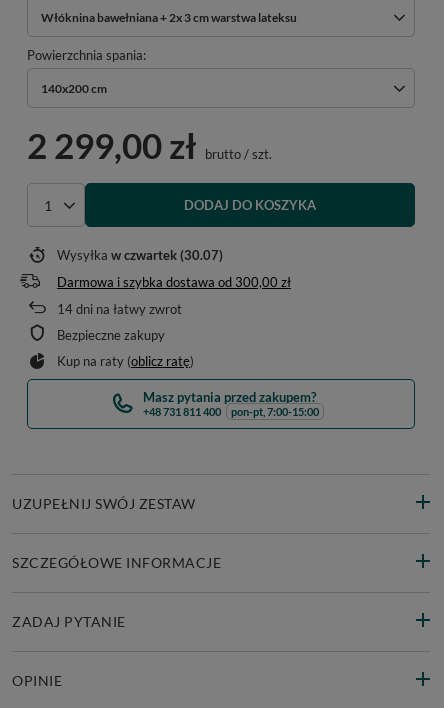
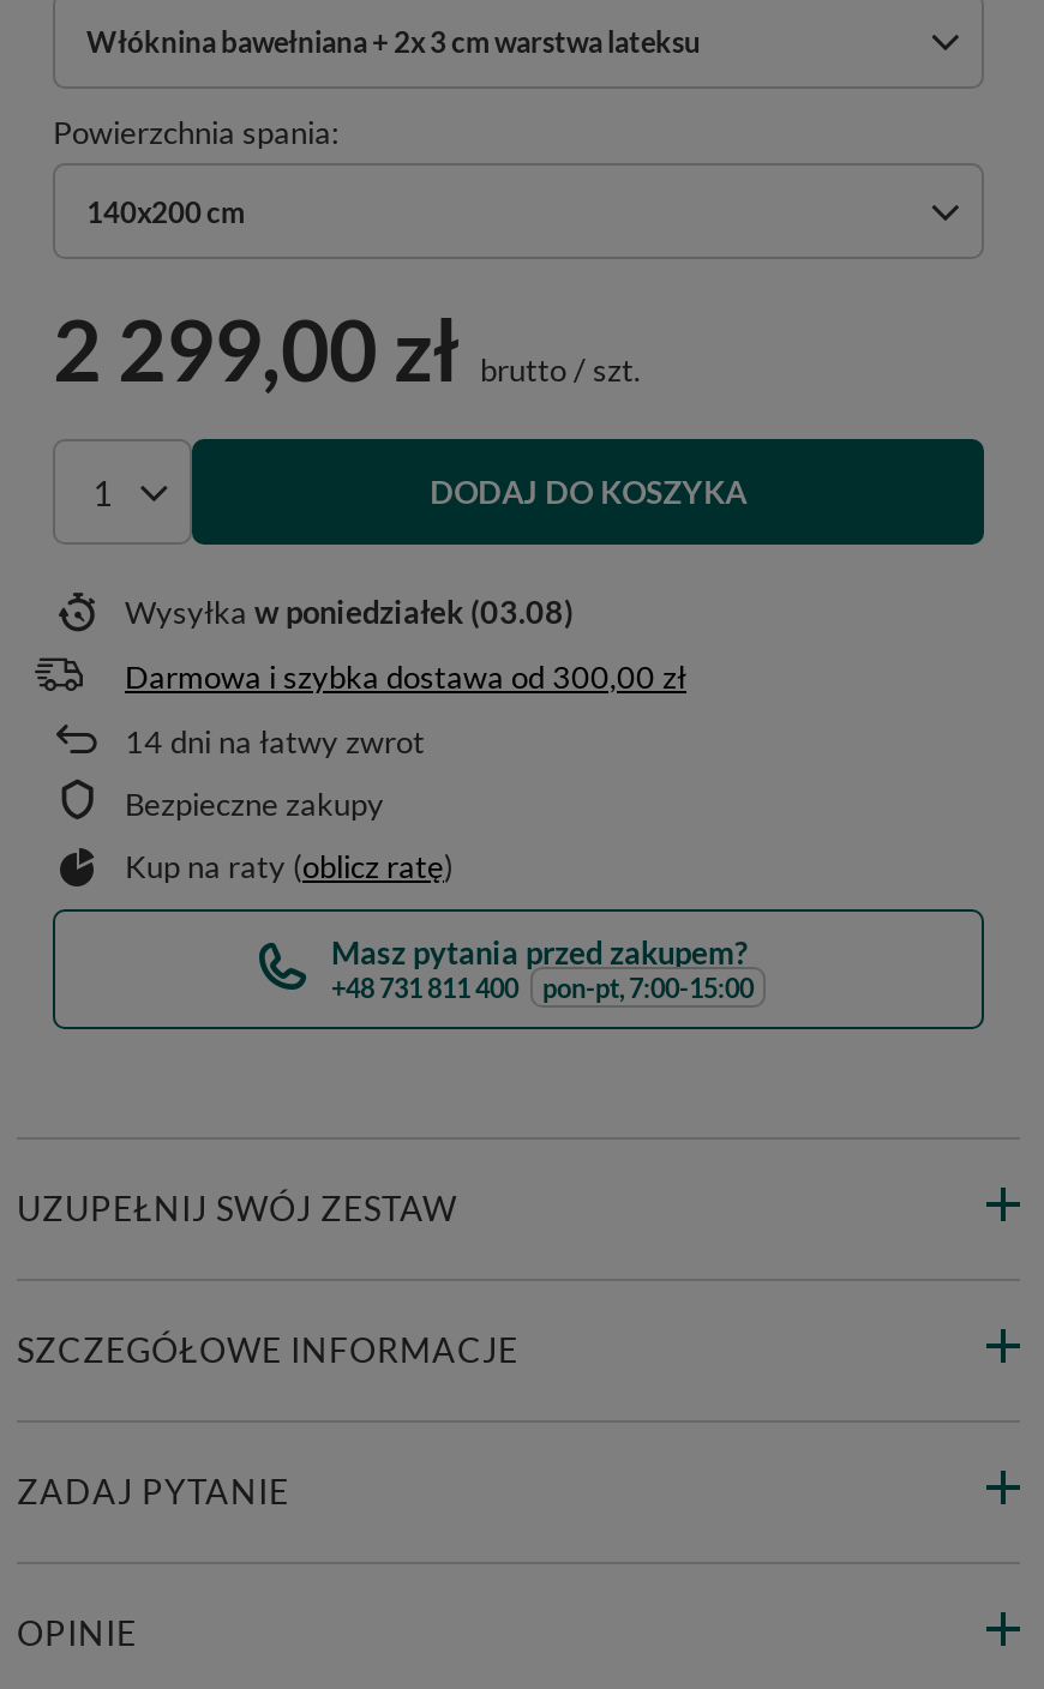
- Wysyłka w czwartek (30.07)
+ Wysyłka w poniedziałek (03.08)
